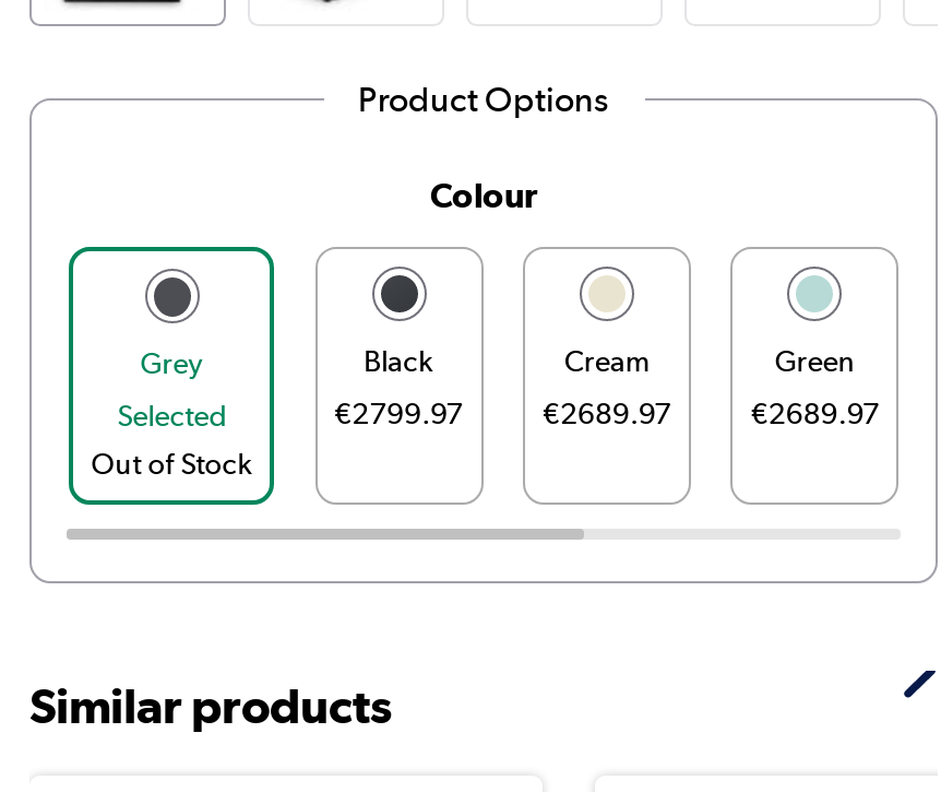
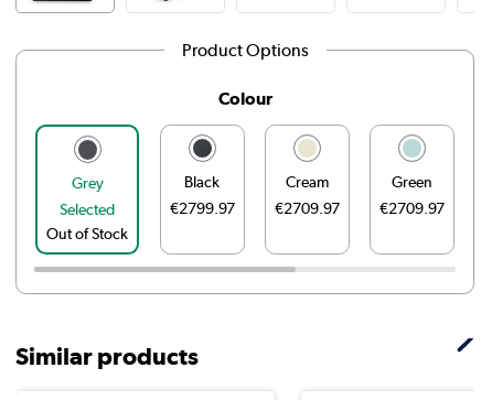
- €2689.97
+ €2709.97

- €2689.97
+ €2709.97
